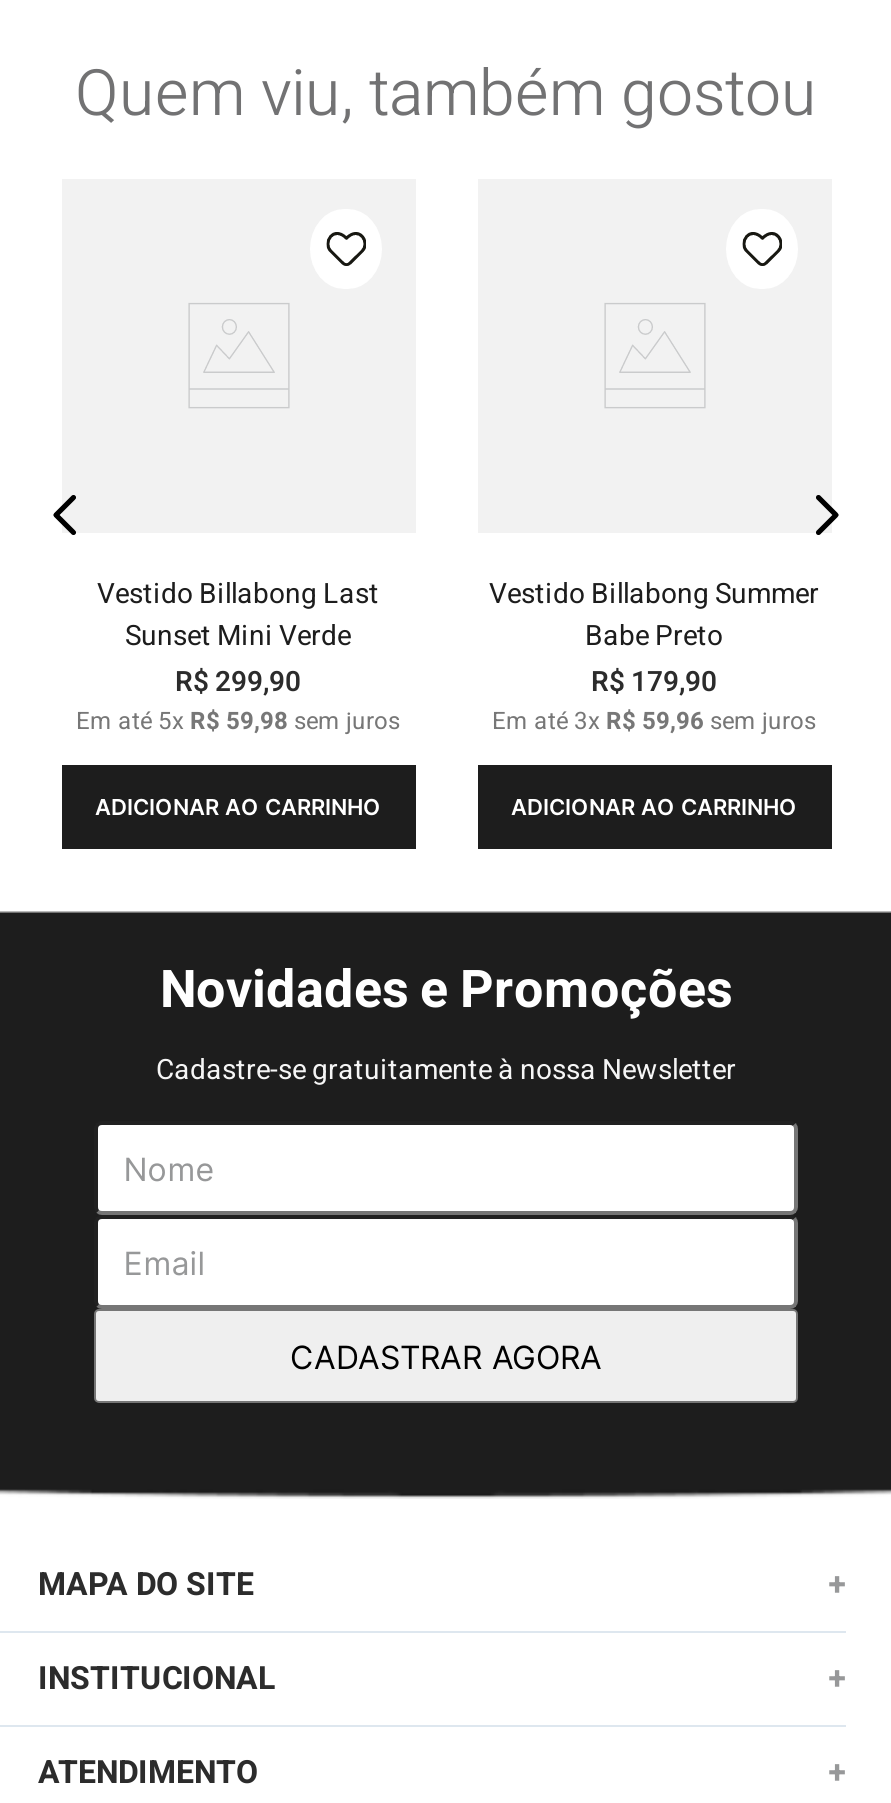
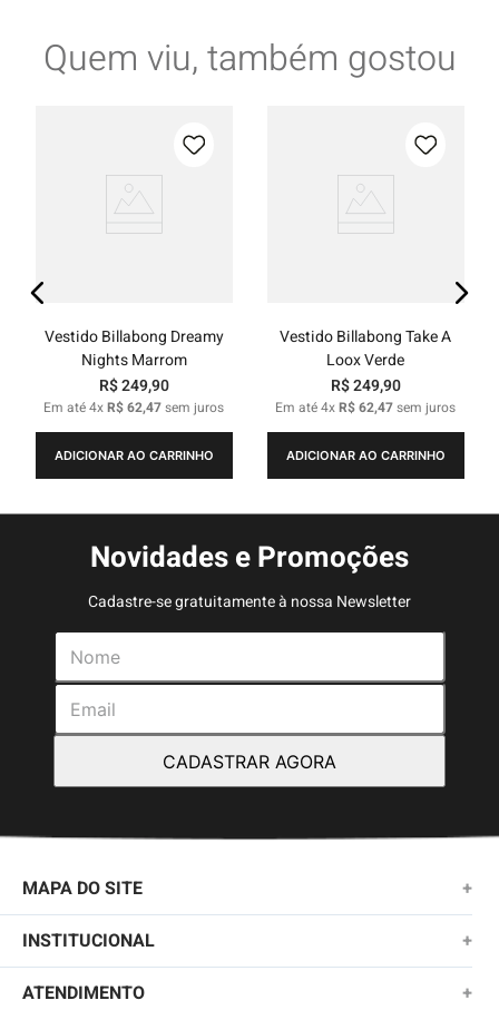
- Vestido Billabong Last
- Sunset Mini Verde
- R$ 299,90
- Em até 5x R$ 59,98 sem juros
+ Vestido Billabong Dreamy
+ Nights Marrom
+ R$ 249,90
+ Em até 4x R$ 62,47 sem juros

- Vestido Billabong Summer
- Babe Preto
- R$ 179,90
- Em até 3x R$ 59,96 sem juros
+ Vestido Billabong Take A
+ Loox Verde
+ R$ 249,90
+ Em até 4x R$ 62,47 sem juros
